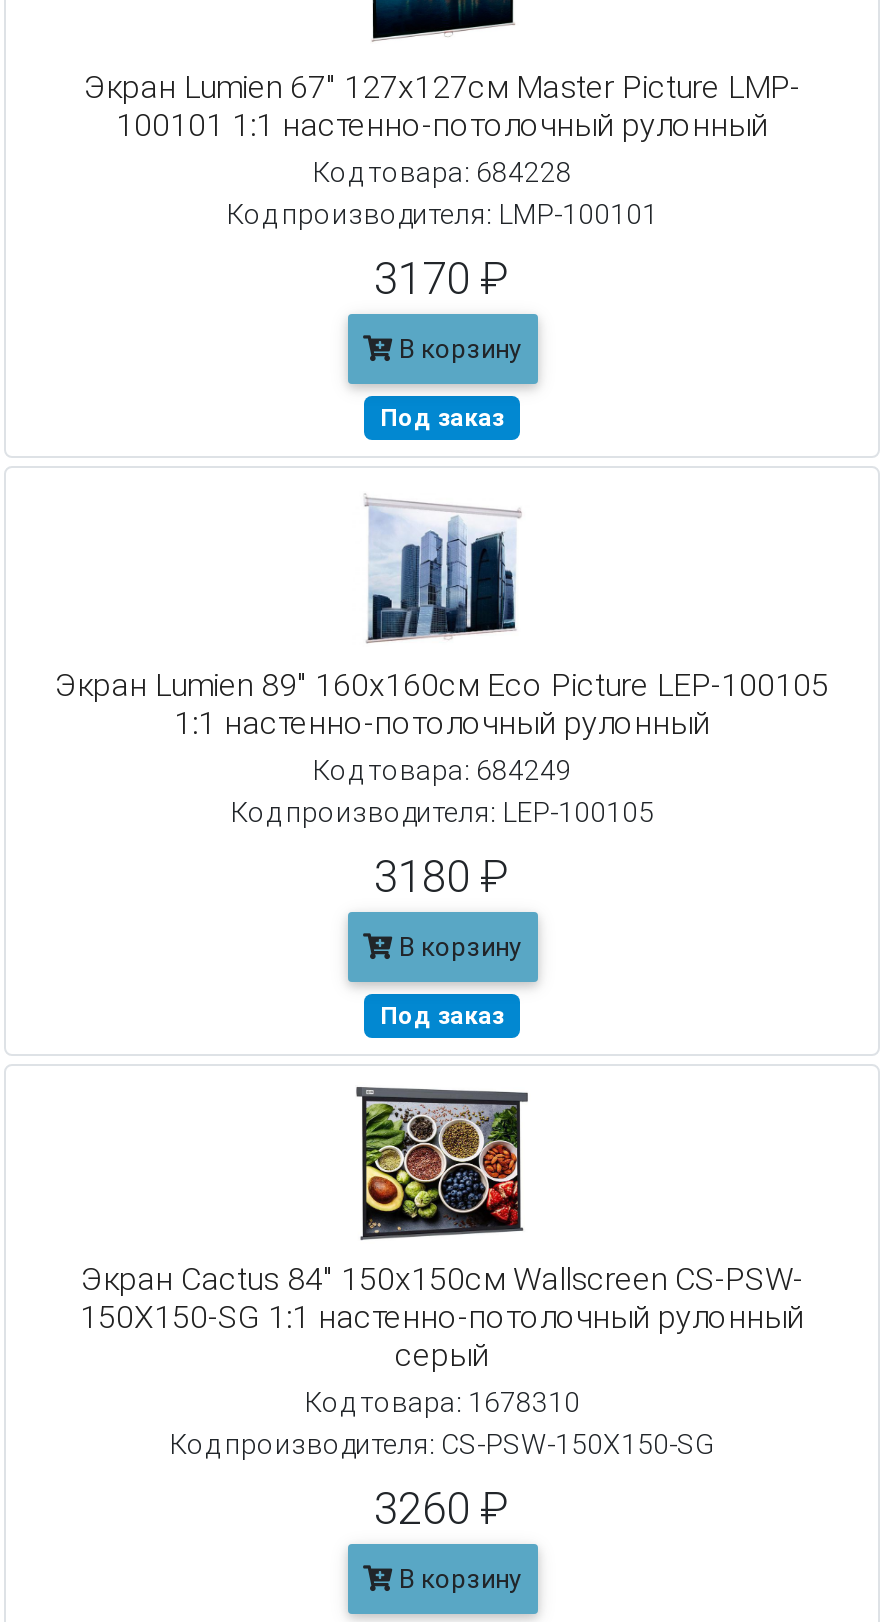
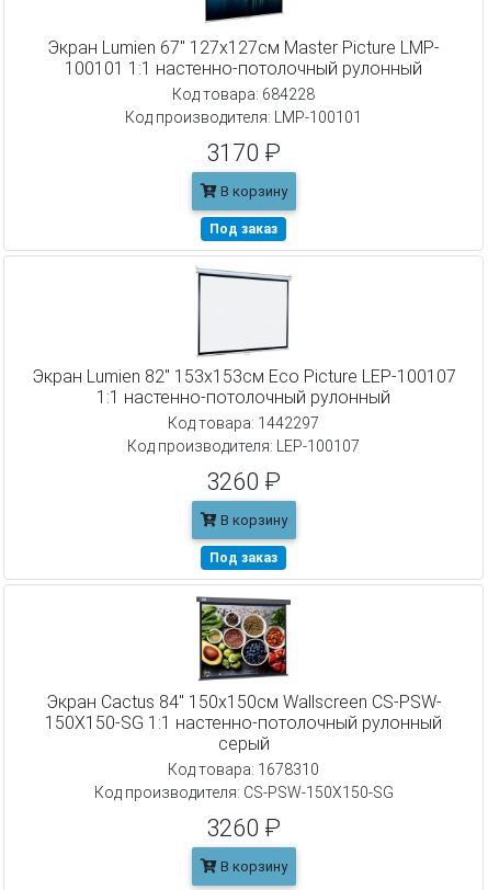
- [image]
- Экран Lumien 89" 160x160см Eco Picture LEP-100105
+ [image]
+ Экран Lumien 82" 153x153см Eco Picture LEP-100107

- Код товара: 684249
+ Код товара: 1442297

- Код производителя: LEP-100105
+ Код производителя: LEP-100107

- 3180 ₽
+ 3260 ₽
